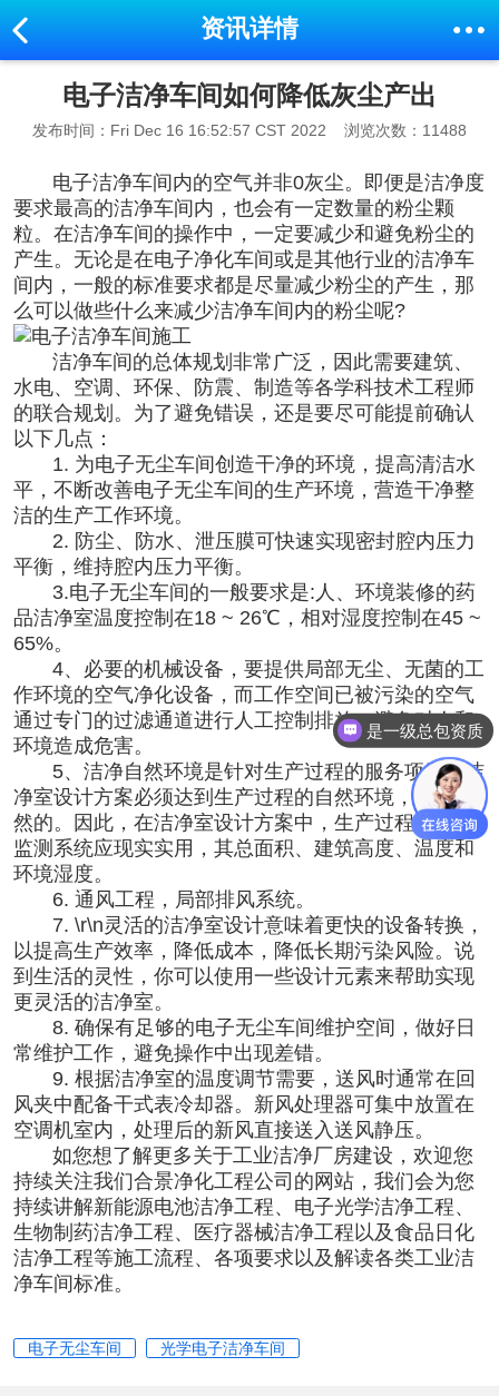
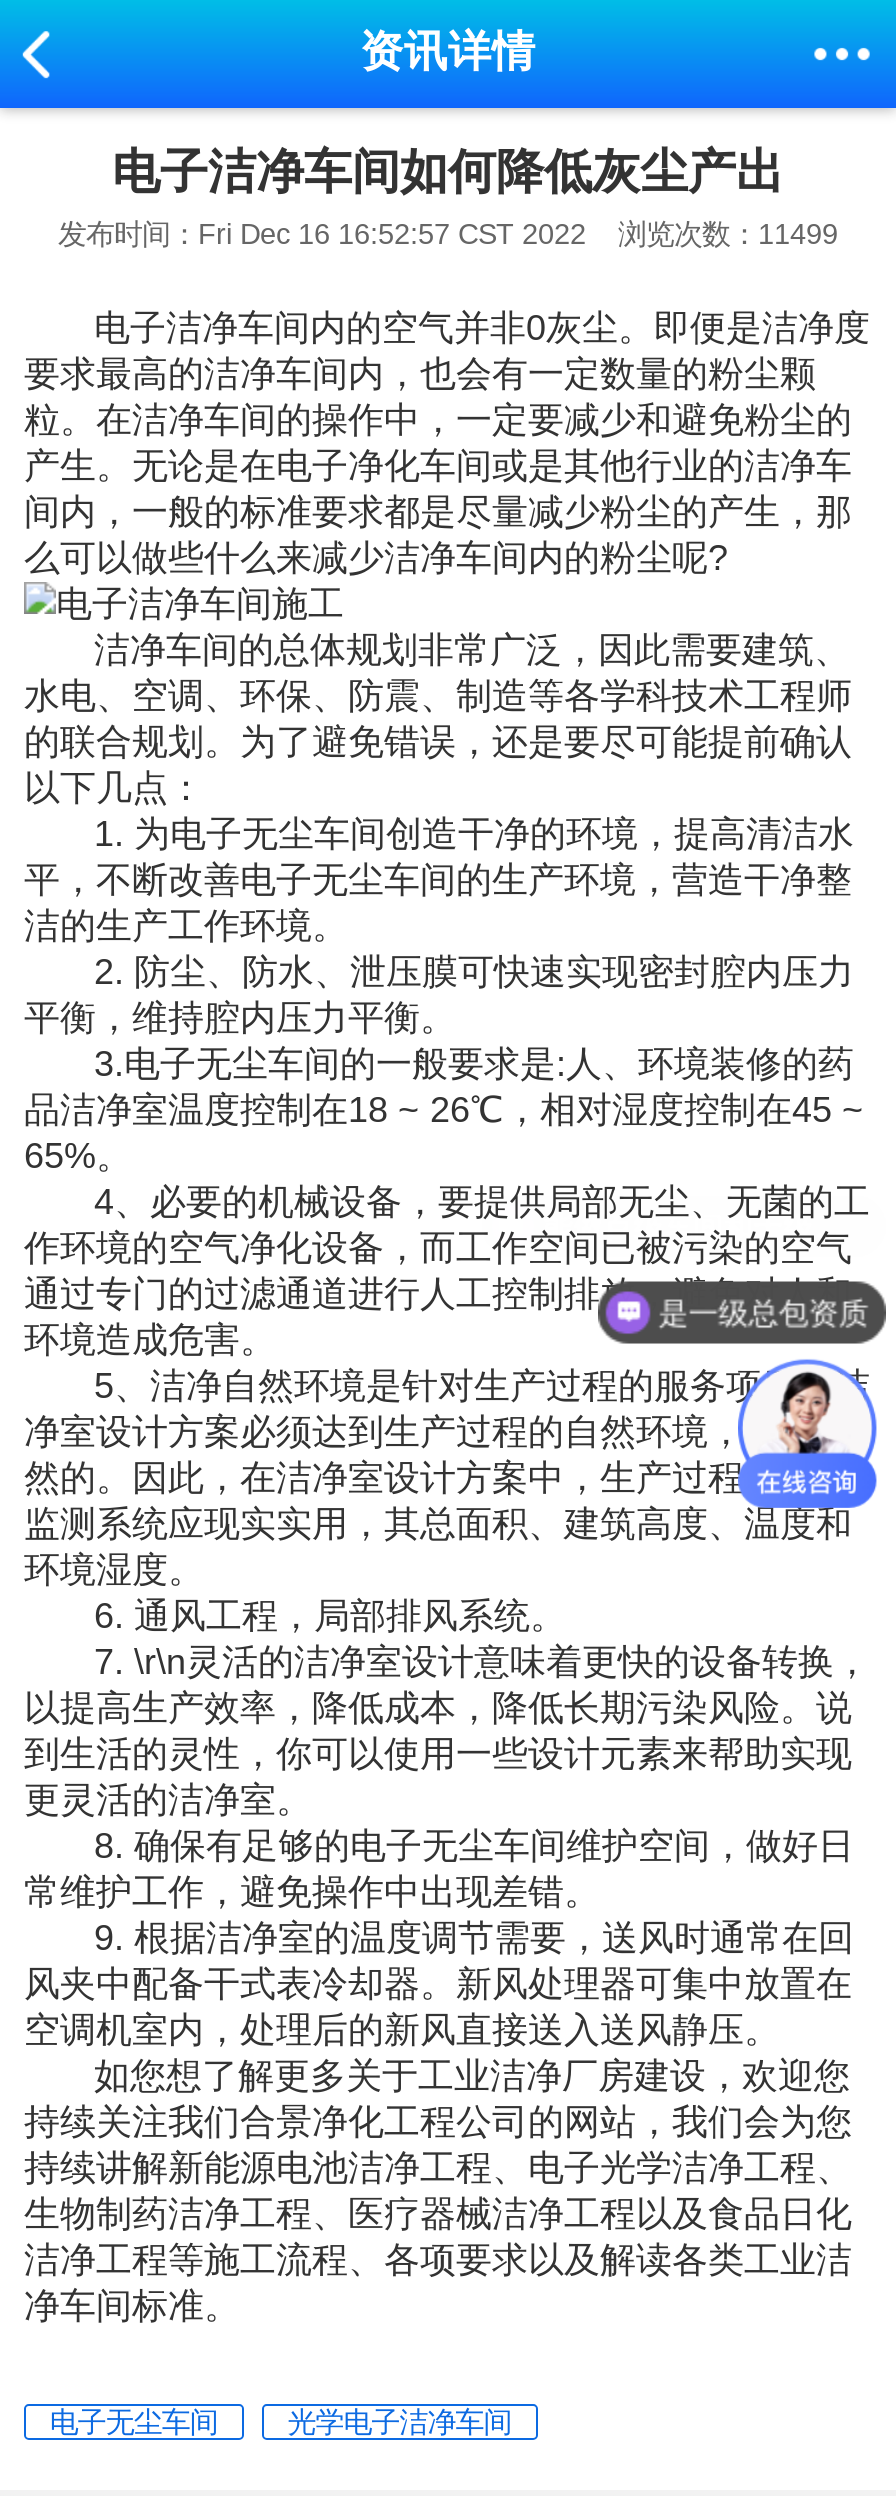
- 发布时间：Fri Dec 16 16:52:57 CST 2022 浏览次数：11488
+ 发布时间：Fri Dec 16 16:52:57 CST 2022 浏览次数：11499
